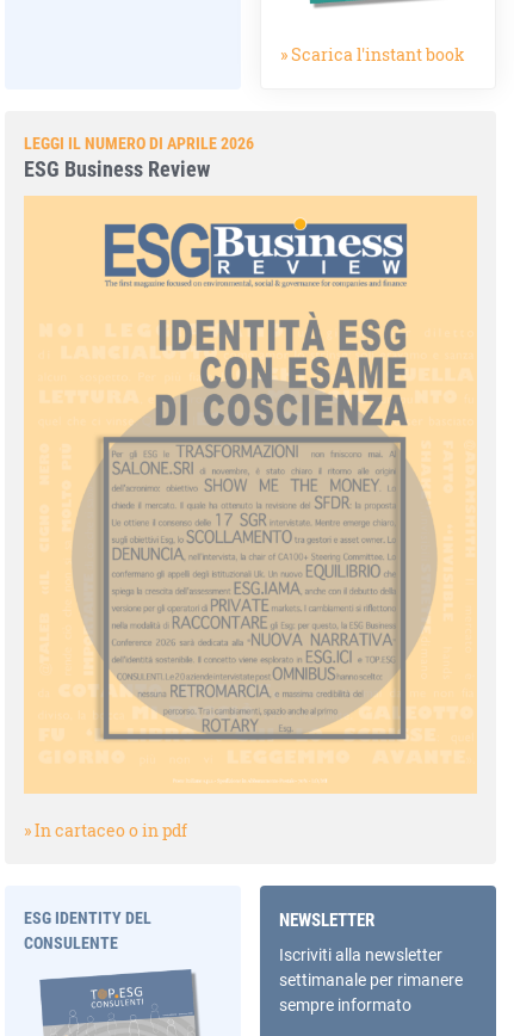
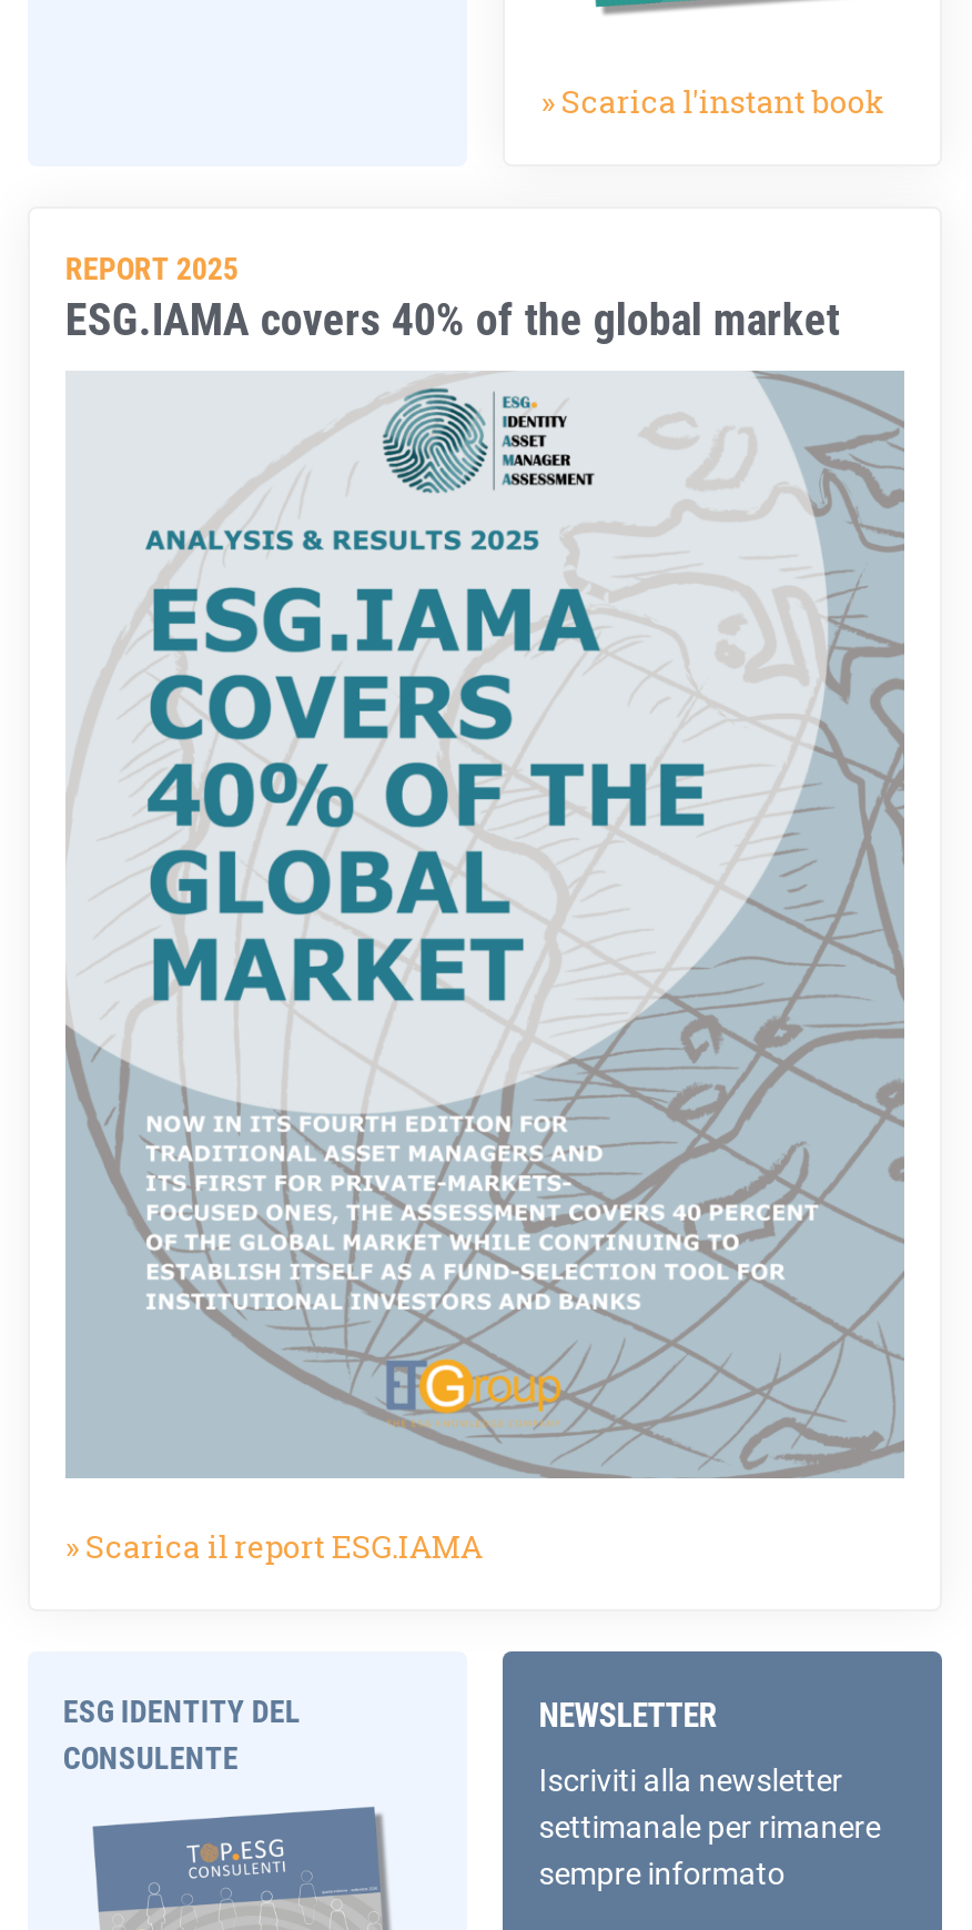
- LEGGI IL NUMERO DI APRILE 2026
- ESG Business Review
+ REPORT 2025
+ ESG.IAMA covers 40% of the global market

- [image]
- » In cartaceo o in pdf
+ [image]
+ » Scarica il report ESG.IAMA
